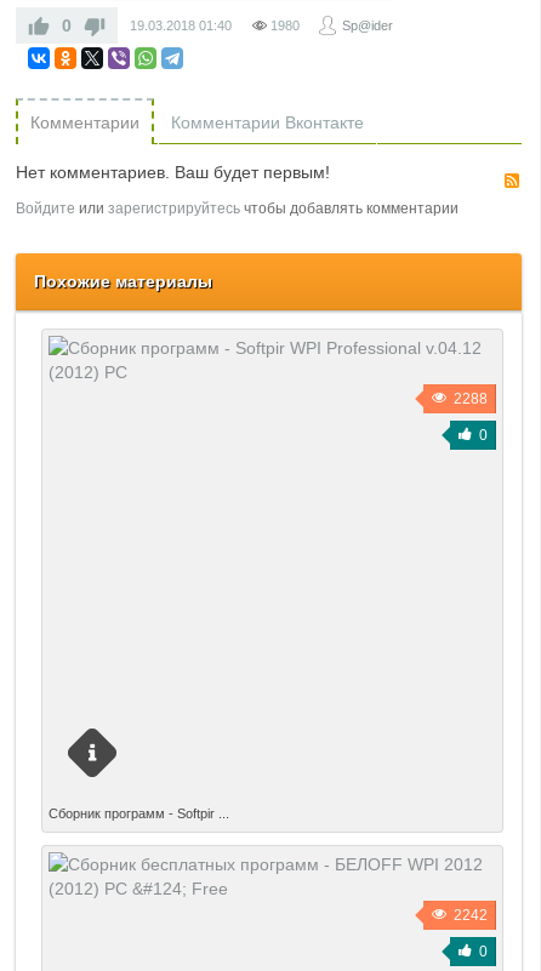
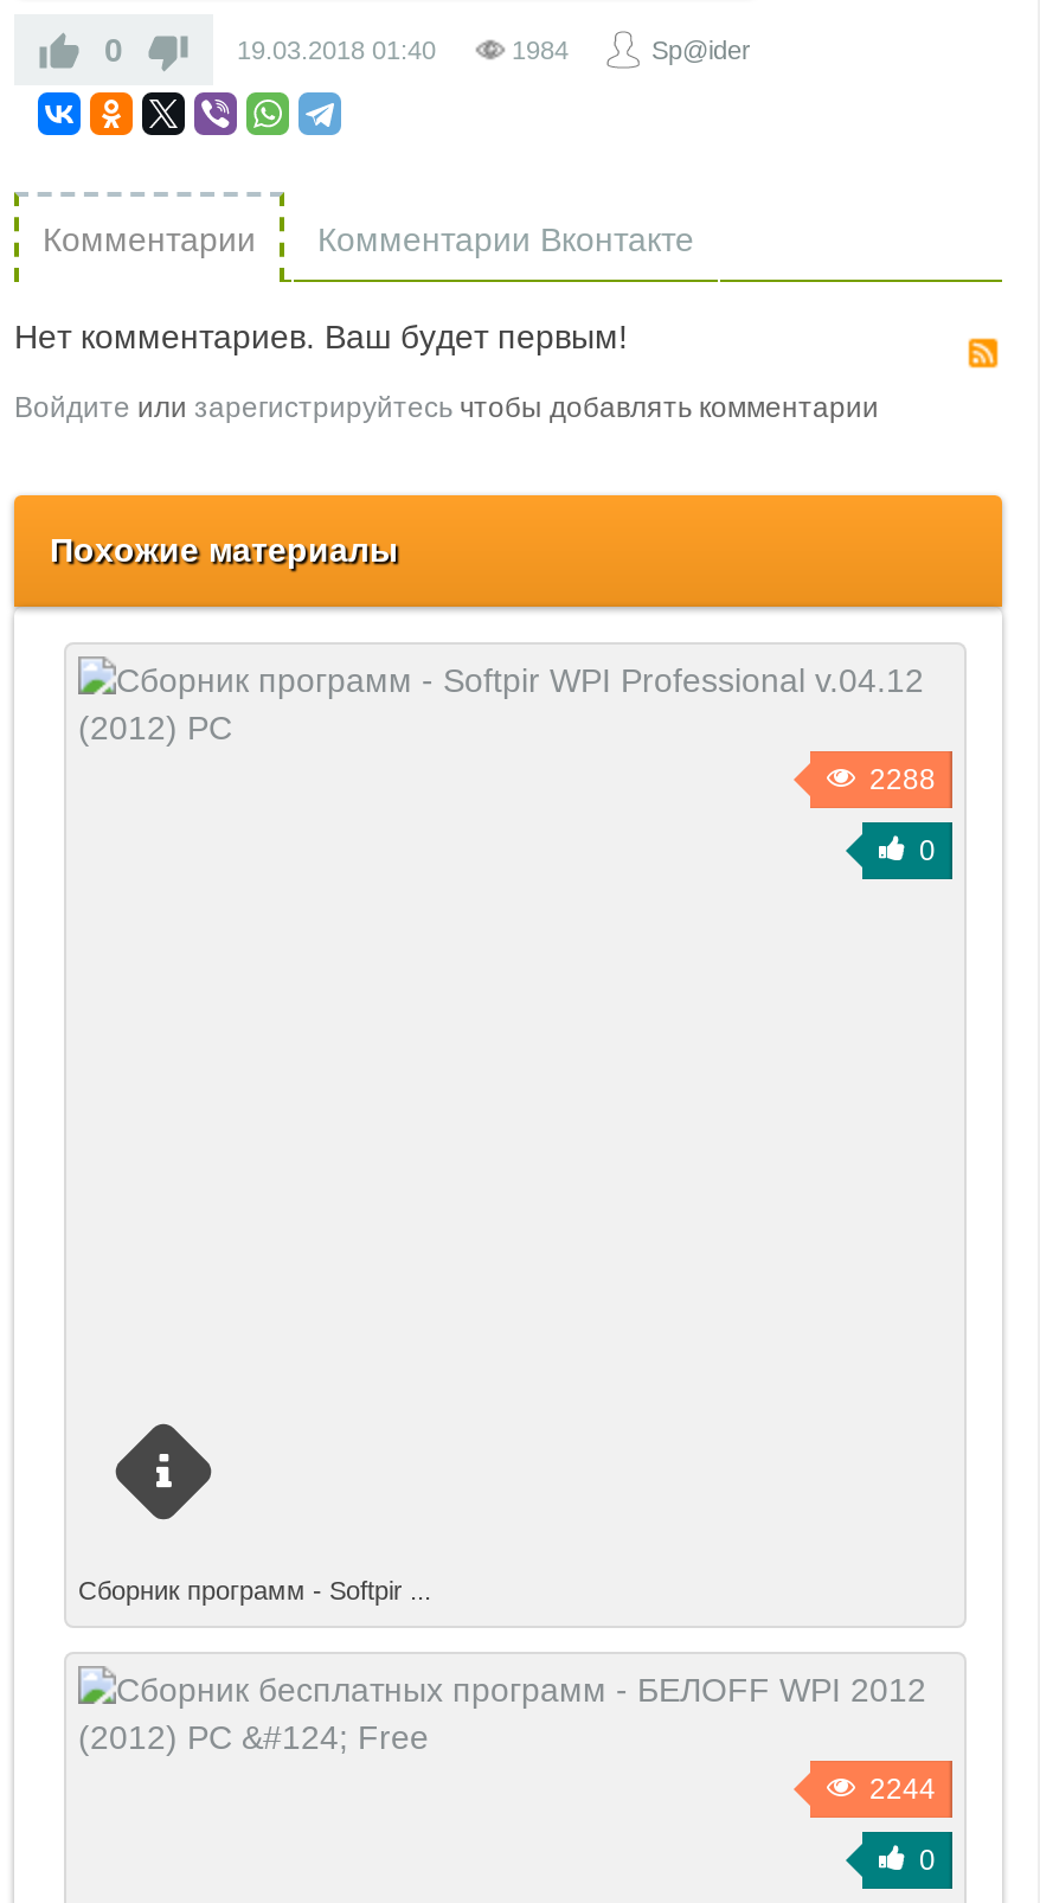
- 1980
+ 1984

- 2242
+ 2244
